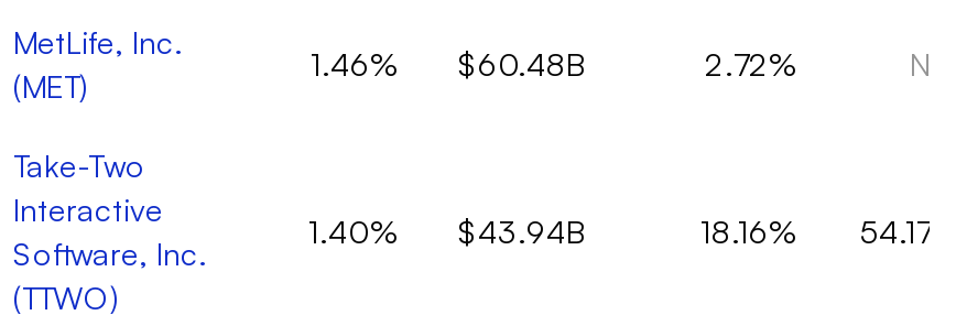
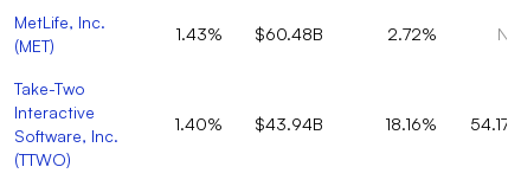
- 1.46% $60.48B
+ 1.43% $60.48B
